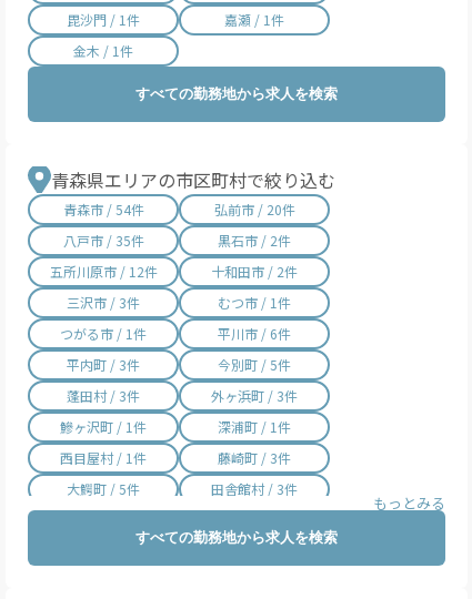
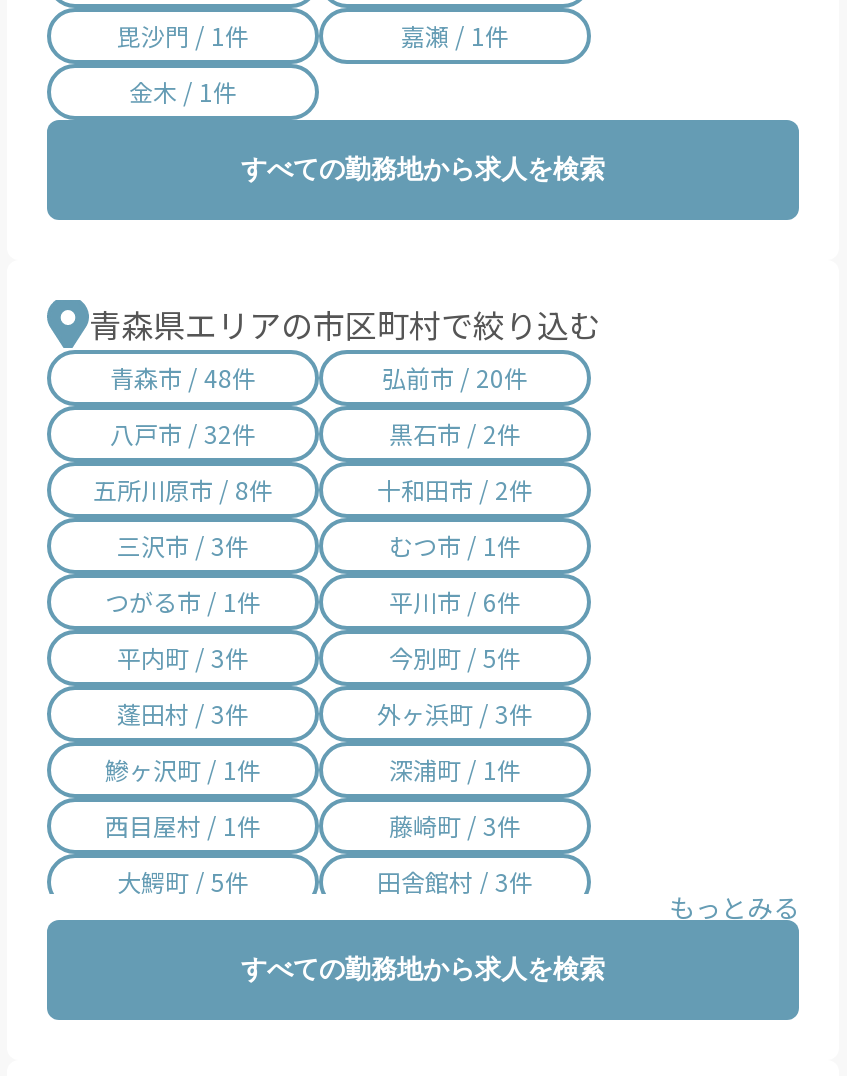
- 青森市 / 54件
+ 青森市 / 48件

- 八戸市 / 35件
+ 八戸市 / 32件

- 五所川原市 / 12件
+ 五所川原市 / 8件
